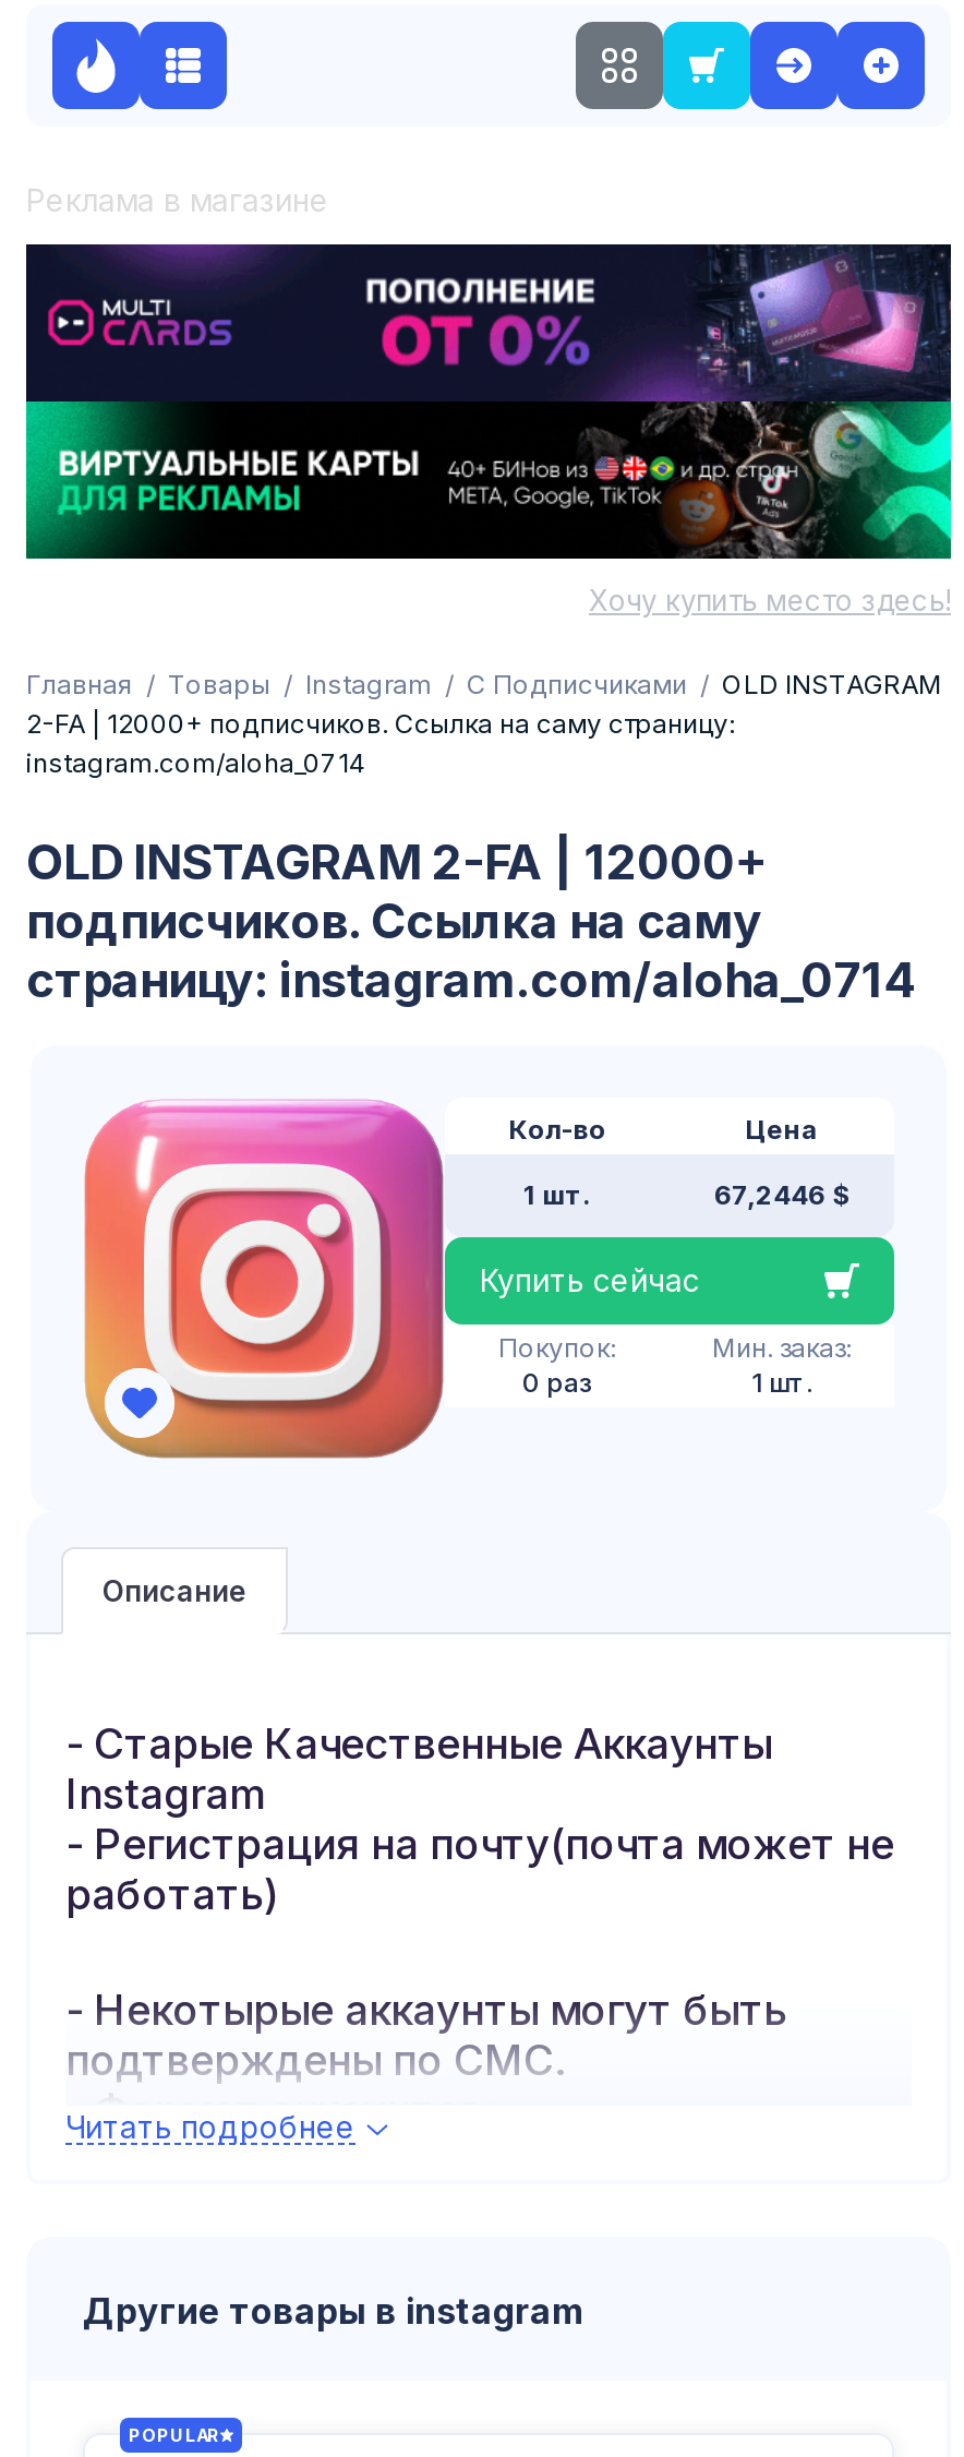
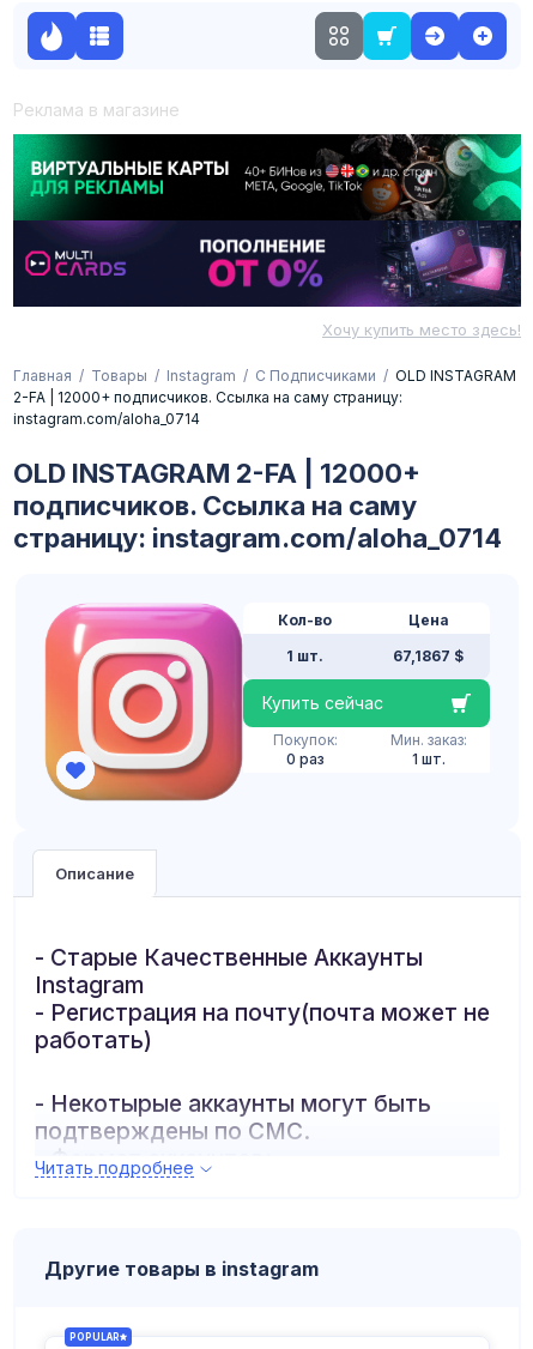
- [image]
+ [image]

- 67,2446 $
+ 67,1867 $
